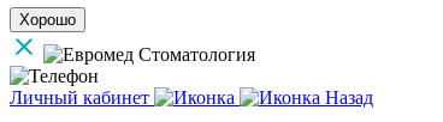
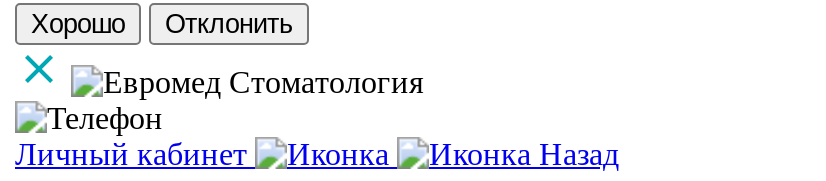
+ Отклонить
